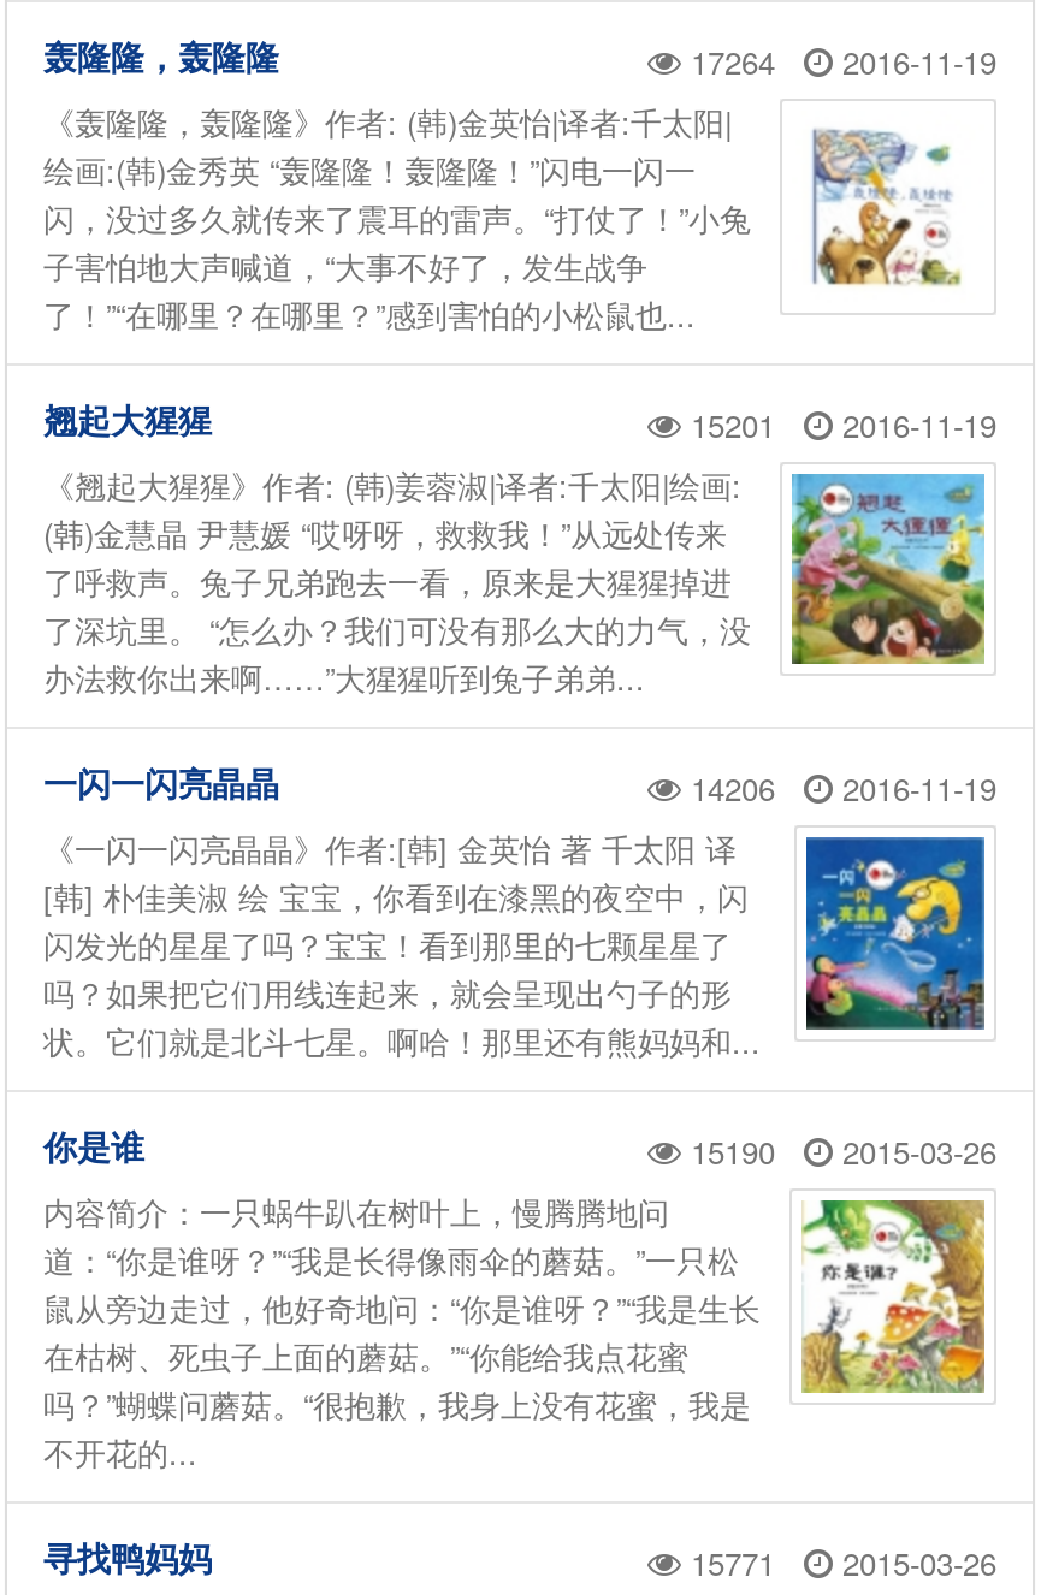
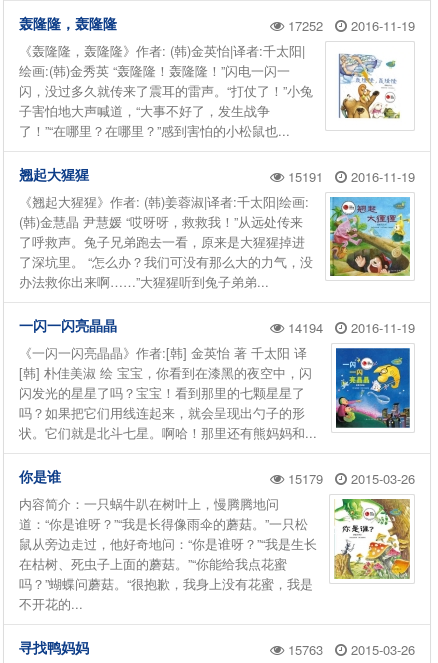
- 17264 2016-11-19
+ 17252 2016-11-19

- 15201 2016-11-19
+ 15191 2016-11-19

- 14206 2016-11-19
+ 14194 2016-11-19

- 15190 2015-03-26
+ 15179 2015-03-26

- 15771 2015-03-26
+ 15763 2015-03-26
